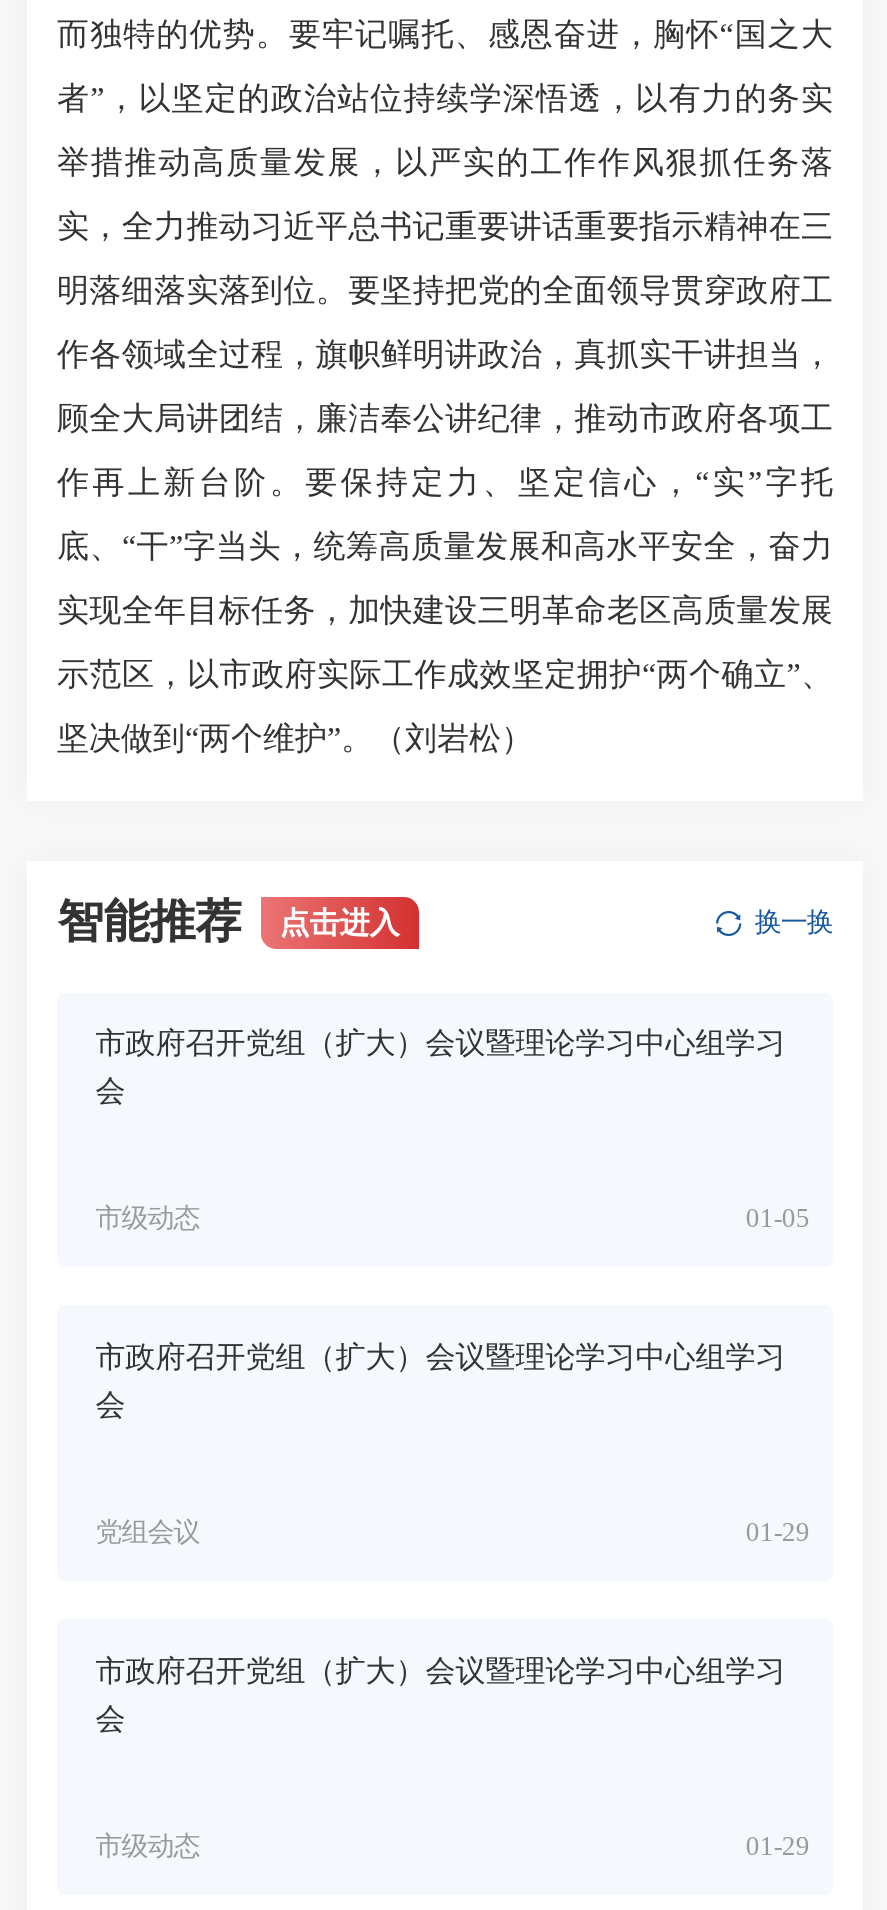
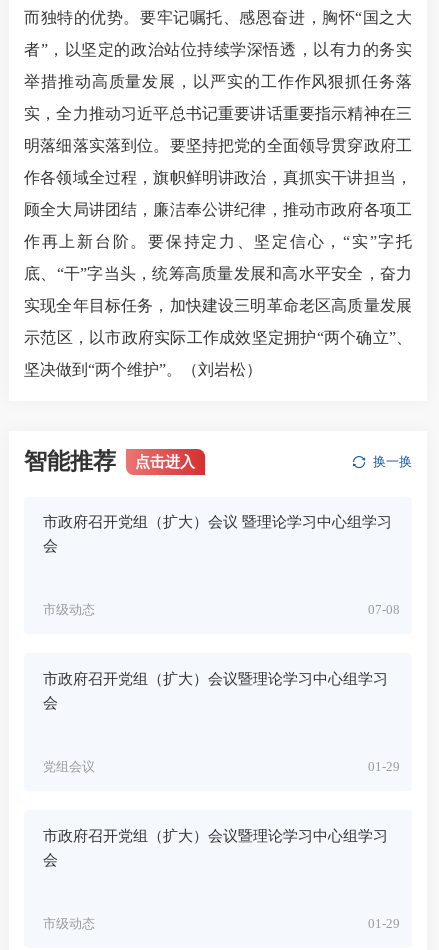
- 市政府召开党组（扩大）会议暨理论学习中心组学习
+ 市政府召开党组（扩大）会议 暨理论学习中心组学习

- 01-05
+ 07-08
